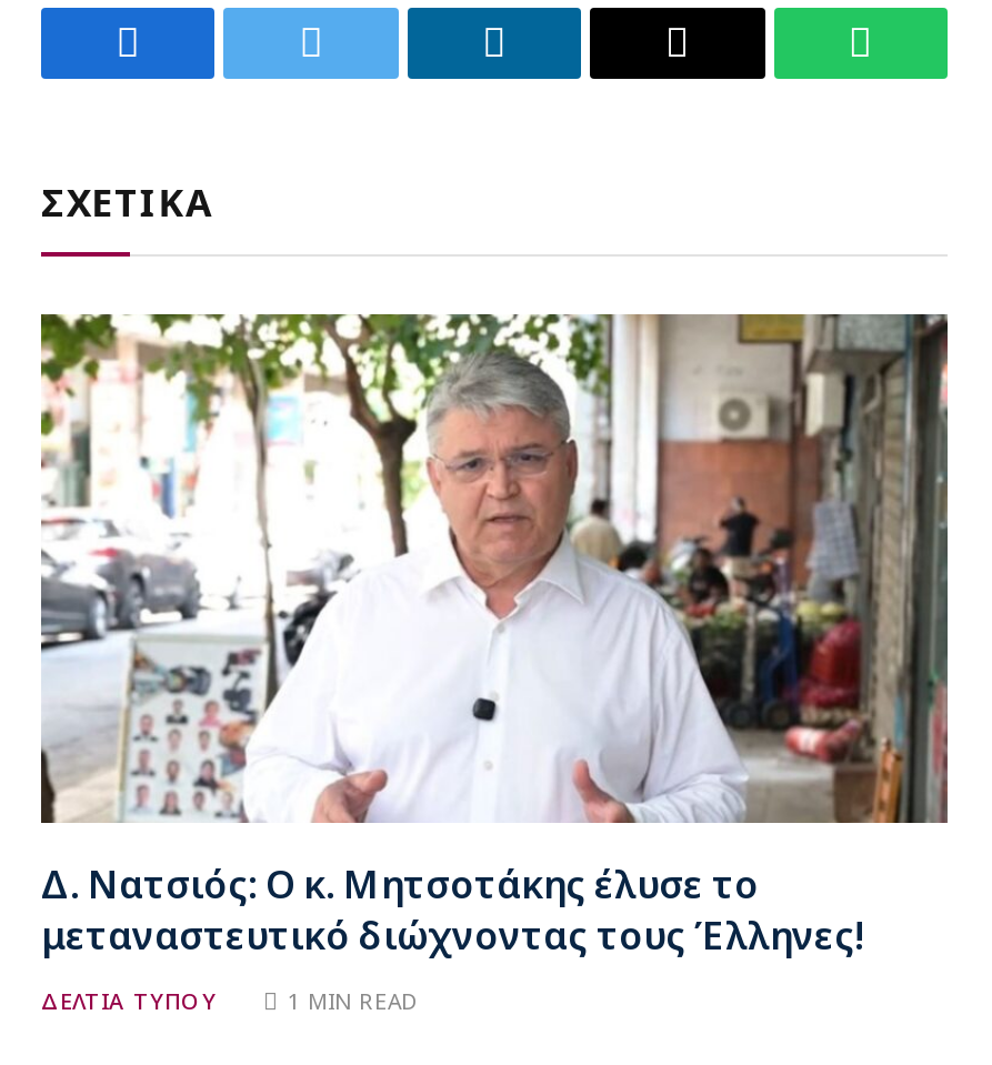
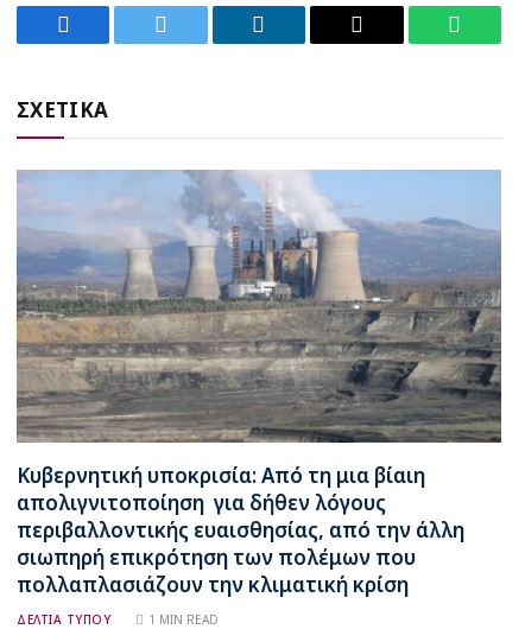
- [image]
- Δ. Νατσιός: Ο κ. Μητσοτάκης έλυσε το
- μεταναστευτικό διώχνοντας τους Έλληνες!
+ [image]
+ Kυβερνητική υποκρισία: Από τη μια βίαιη
+ απολιγνιτοποίηση για δήθεν λόγους
+ περιβαλλοντικής ευαισθησίας, από την άλλη
+ σιωπηρή επικρότηση των πολέμων που
+ πολλαπλασιάζουν την κλιματική κρίση
